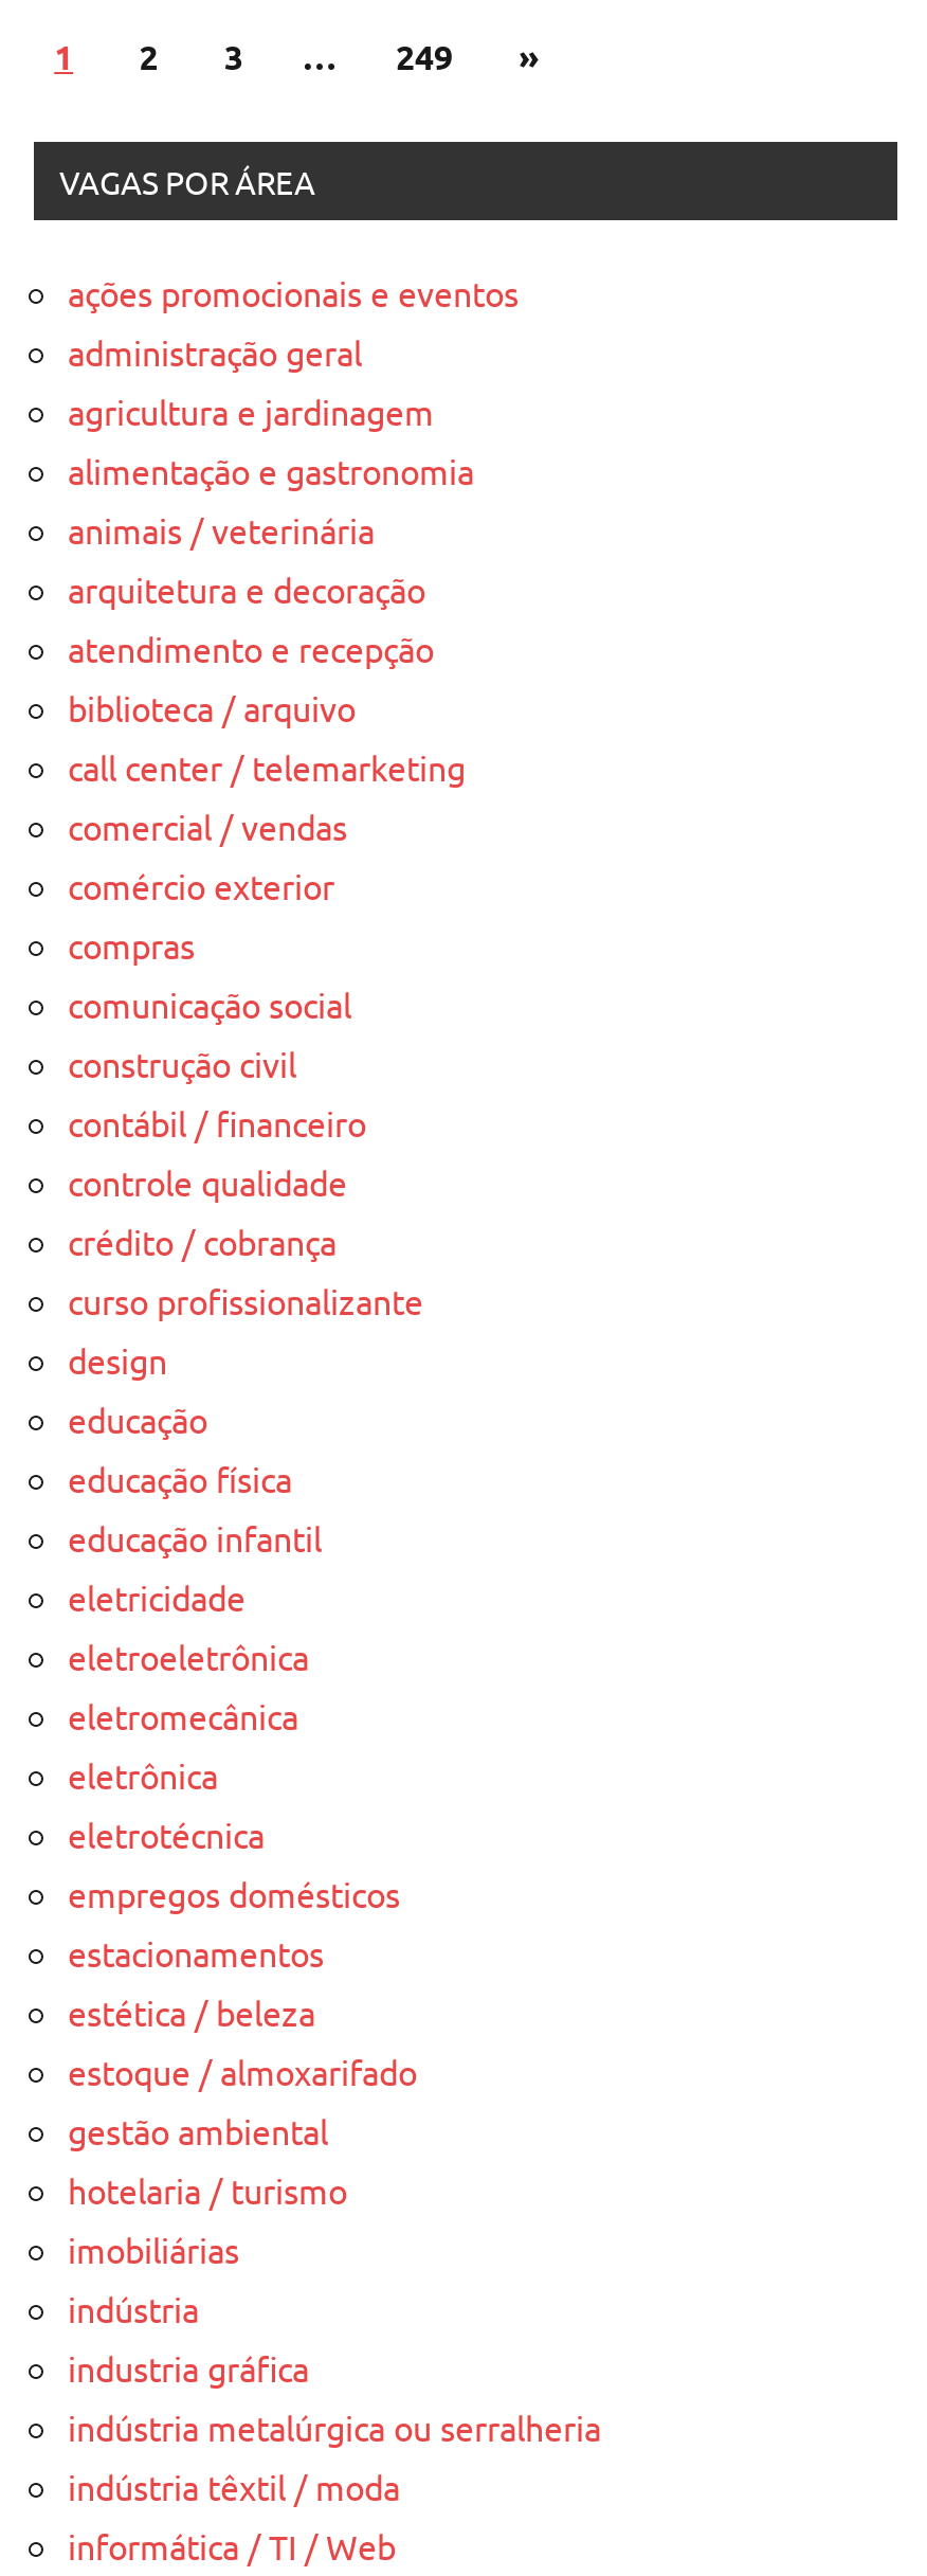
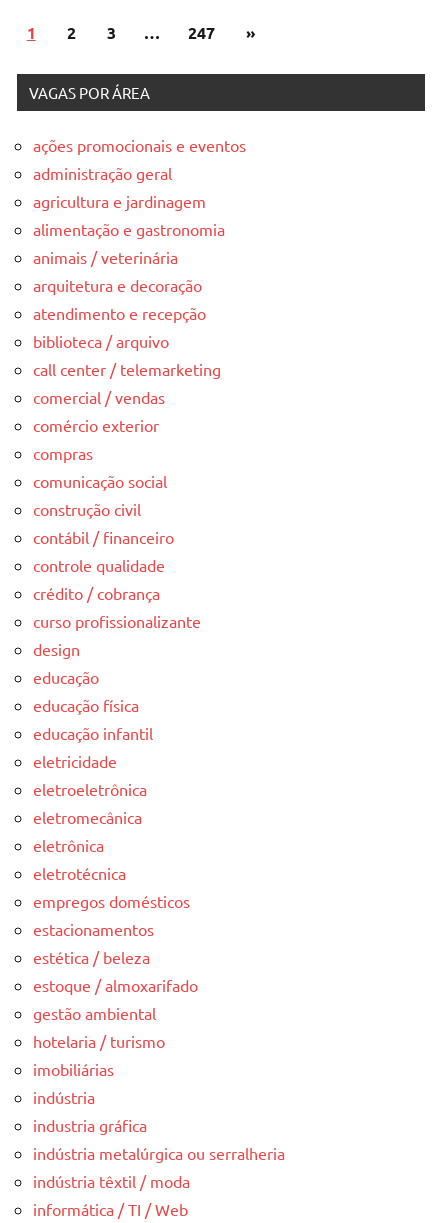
- 249
+ 247
